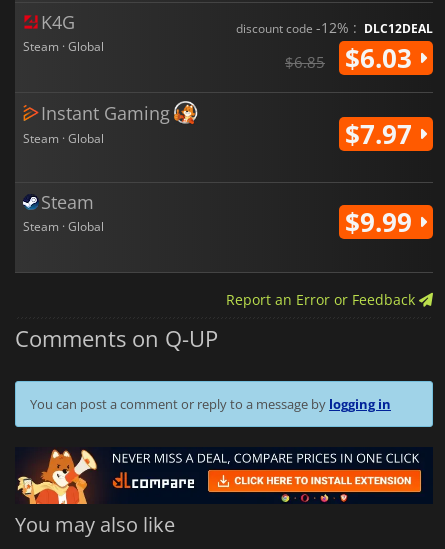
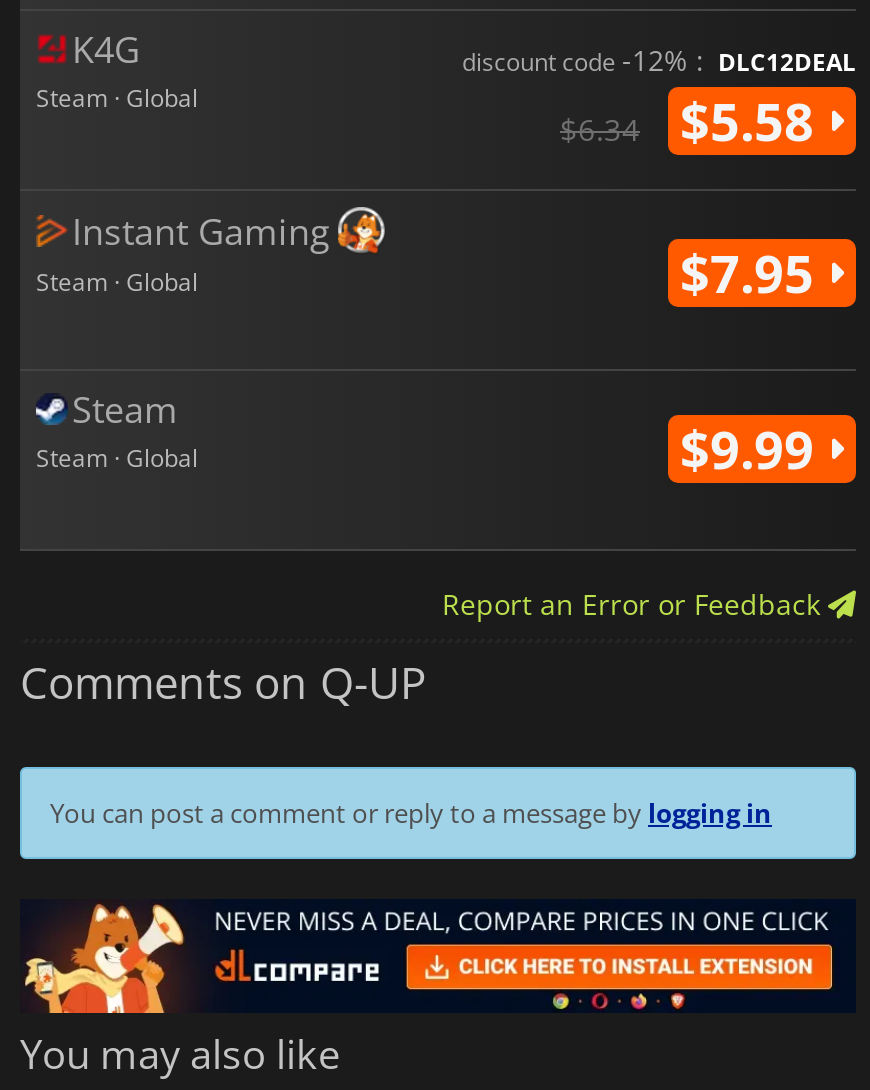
- $6.03
+ $5.58

- $6.85
+ $6.34

- $7.97
+ $7.95
